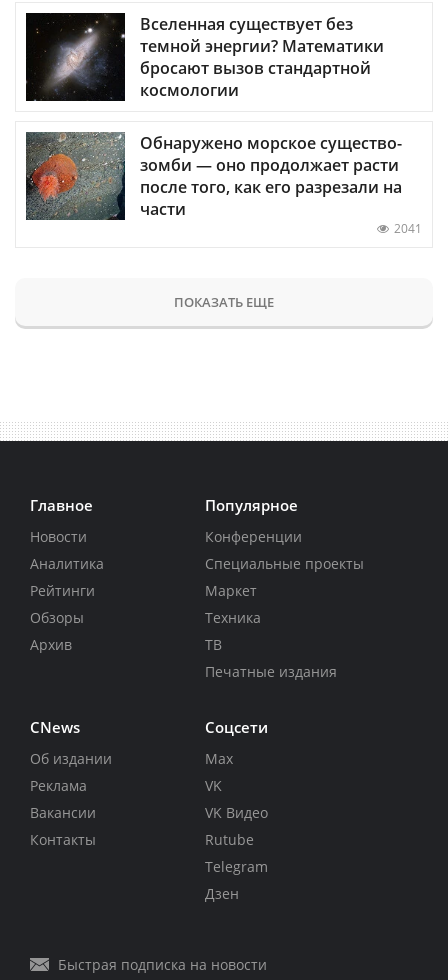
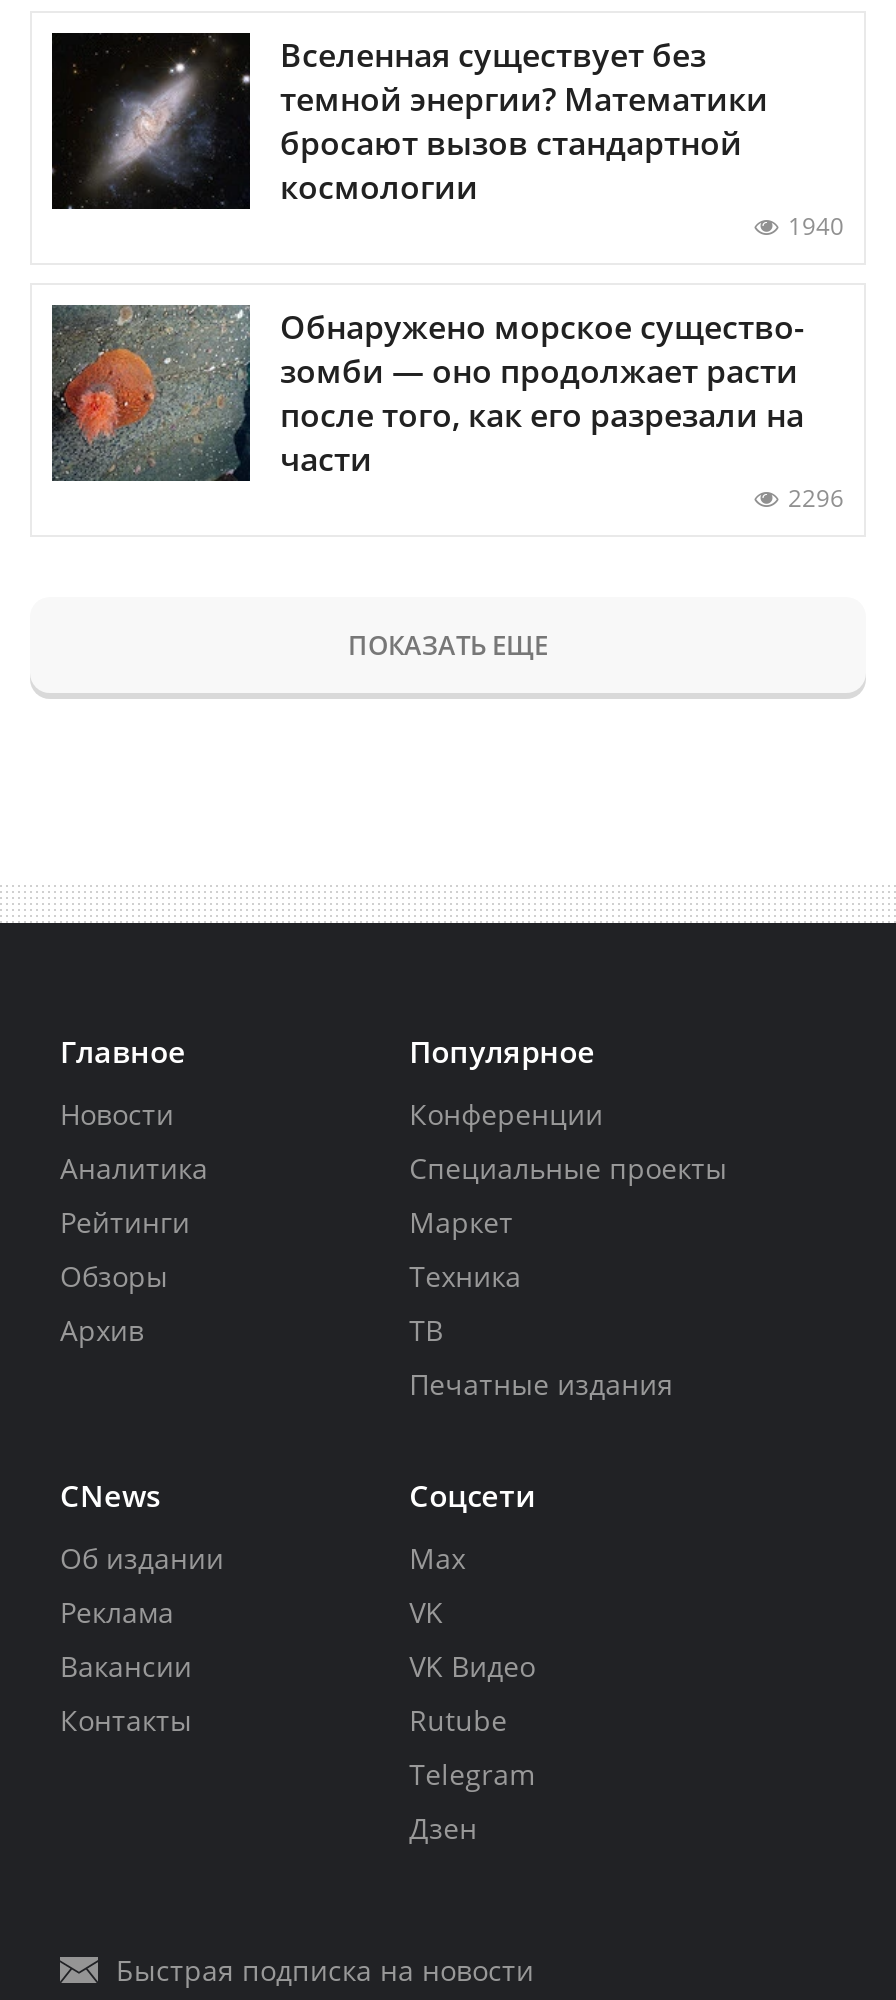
+ 1940

- 2041
+ 2296
